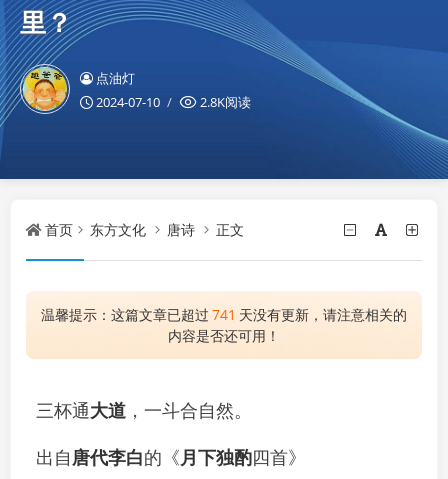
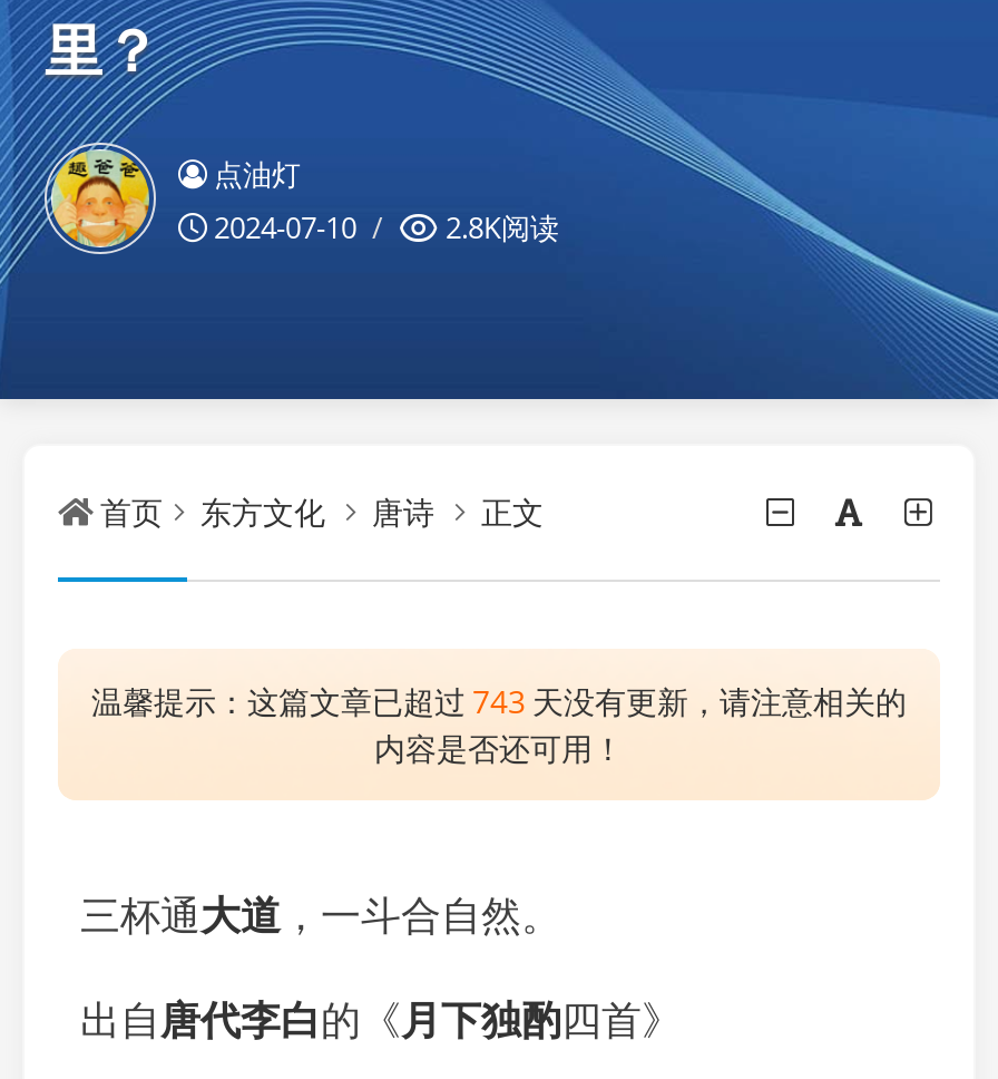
- 温馨提示：这篇文章已超过 741 天没有更新，请注意相关的
+ 温馨提示：这篇文章已超过 743 天没有更新，请注意相关的
